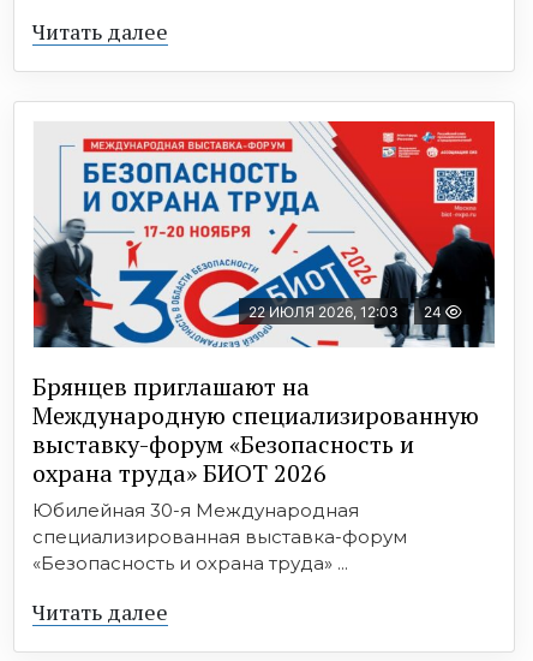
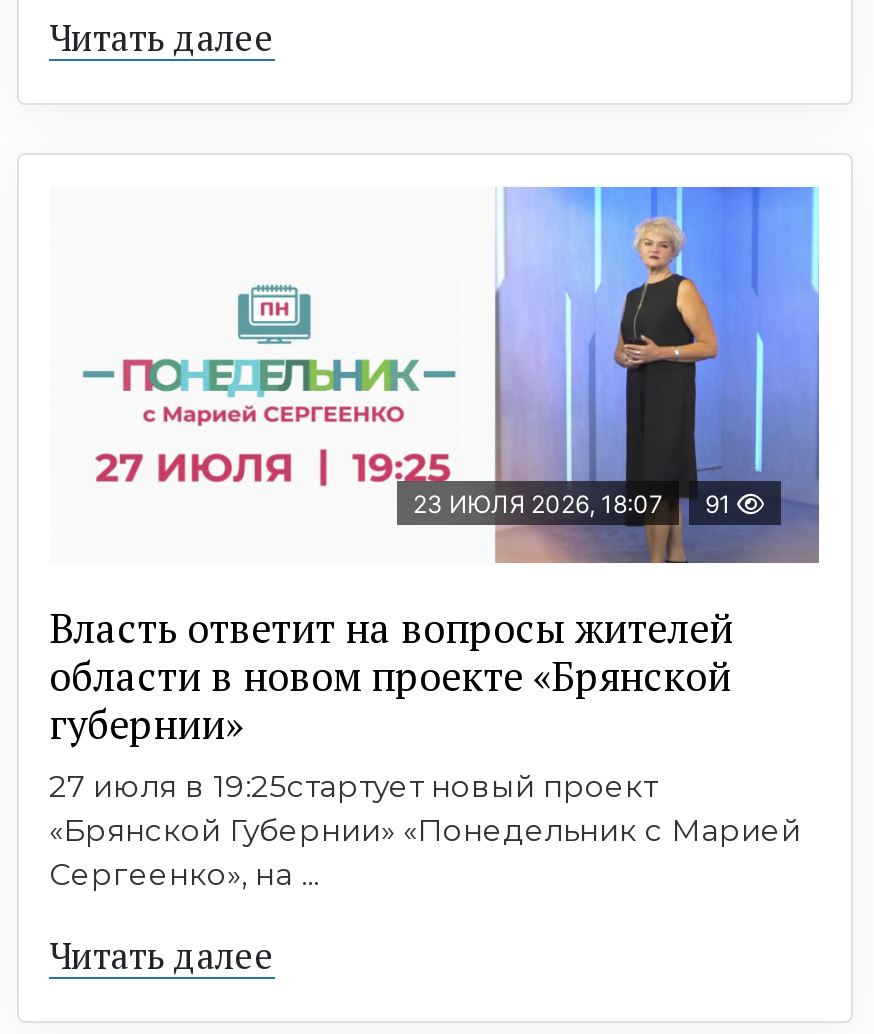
- [image]
- 22 ИЮЛЯ 2026, 12:03
- 24
+ [image]
+ 23 ИЮЛЯ 2026, 18:07
+ 91

- Брянцев приглашают на
- Международную специализированную
- выставку-форум «Безопасность и
- охрана труда» БИОТ 2026
- Юбилейная 30-я Международная
- специализированная выставка-форум
- «Безопасность и охрана труда» ...
+ Власть ответит на вопросы жителей
+ области в новом проекте «Брянской
+ губернии»
+ 27 июля в 19:25стартует новый проект
+ «Брянской Губернии» «Понедельник с Марией
+ Сергеенко», на ...
